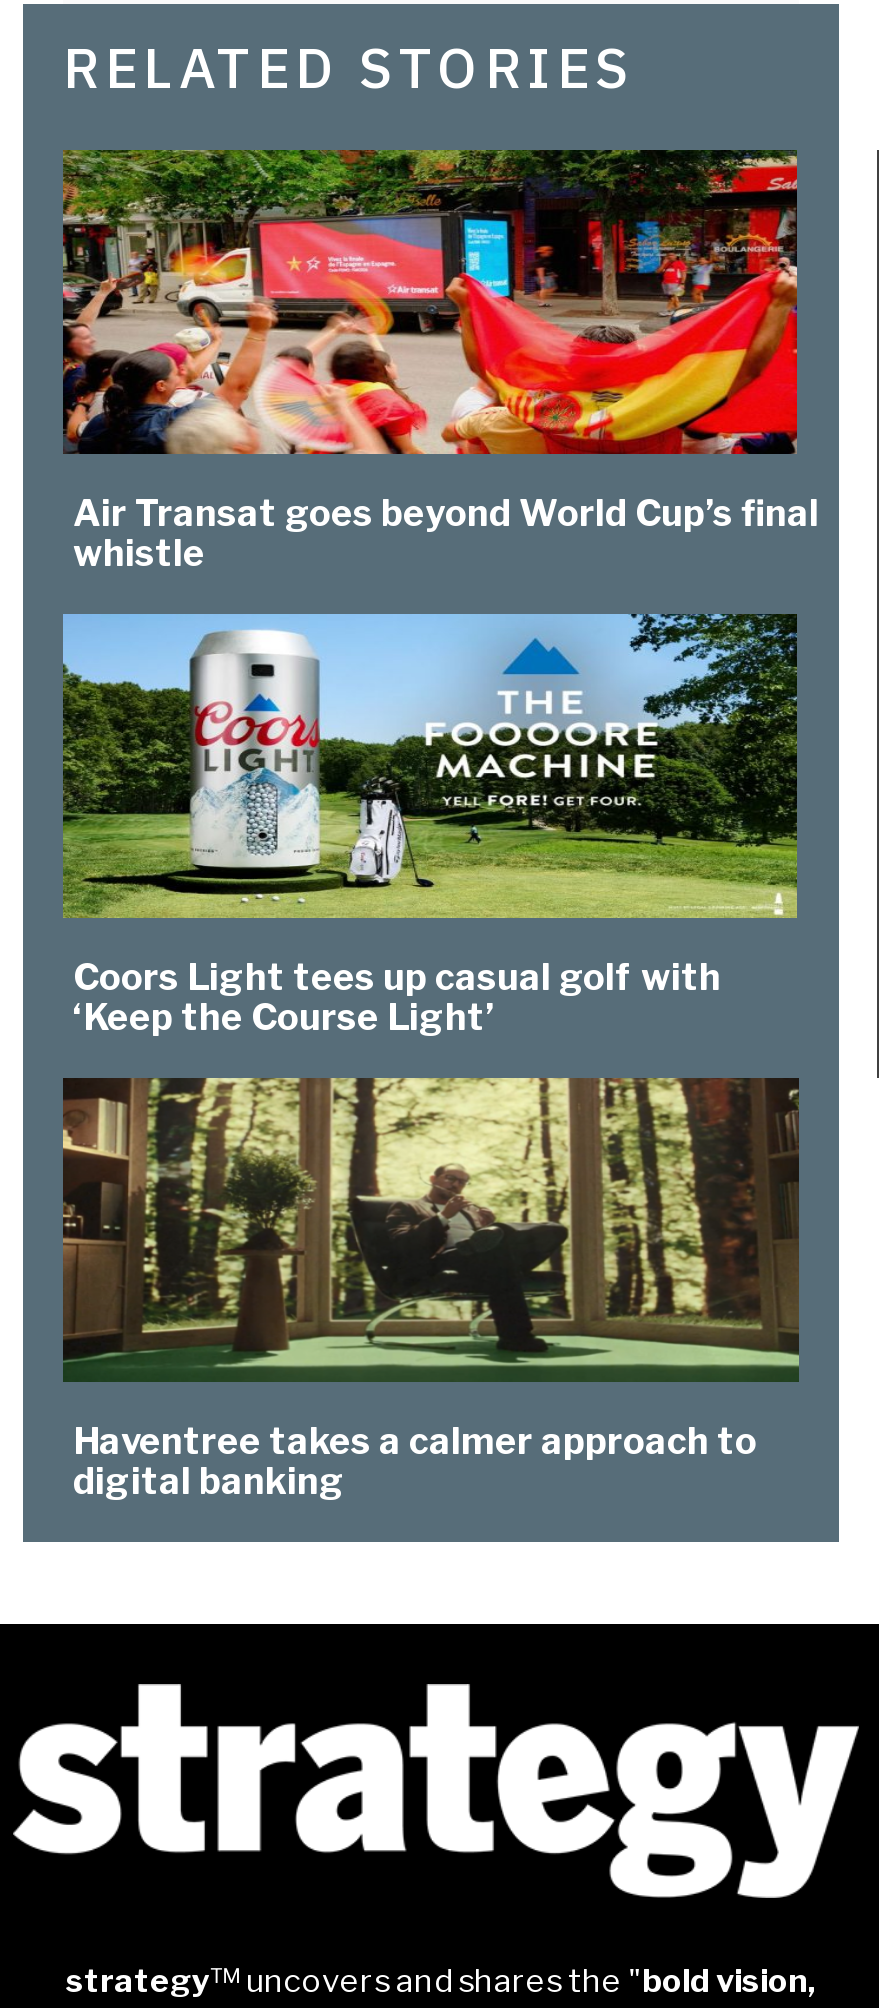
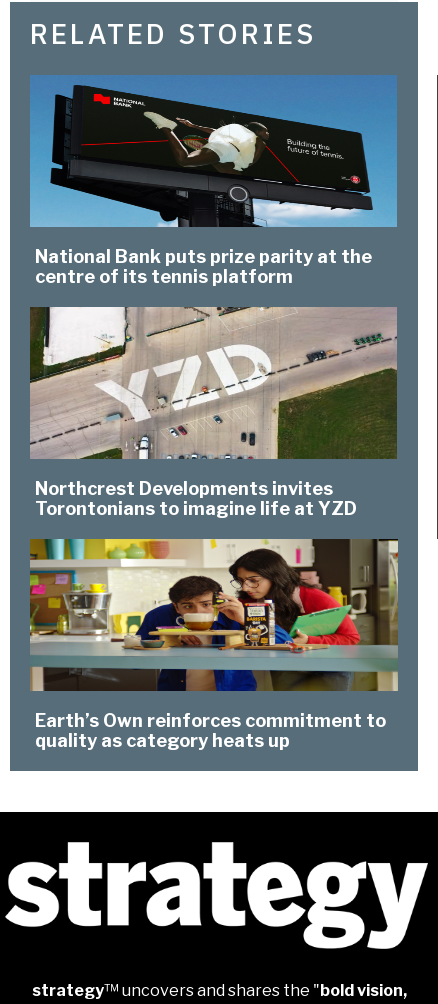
- [image]
- Air Transat goes beyond World Cup’s final
- whistle
+ [image]
+ National Bank puts prize parity at the
+ centre of its tennis platform

- [image]
- Coors Light tees up casual golf with
- ‘Keep the Course Light’
+ [image]
+ Northcrest Developments invites
+ Torontonians to imagine life at YZD

- [image]
- Haventree takes a calmer approach to
- digital banking
+ [image]
+ Earth’s Own reinforces commitment to
+ quality as category heats up
